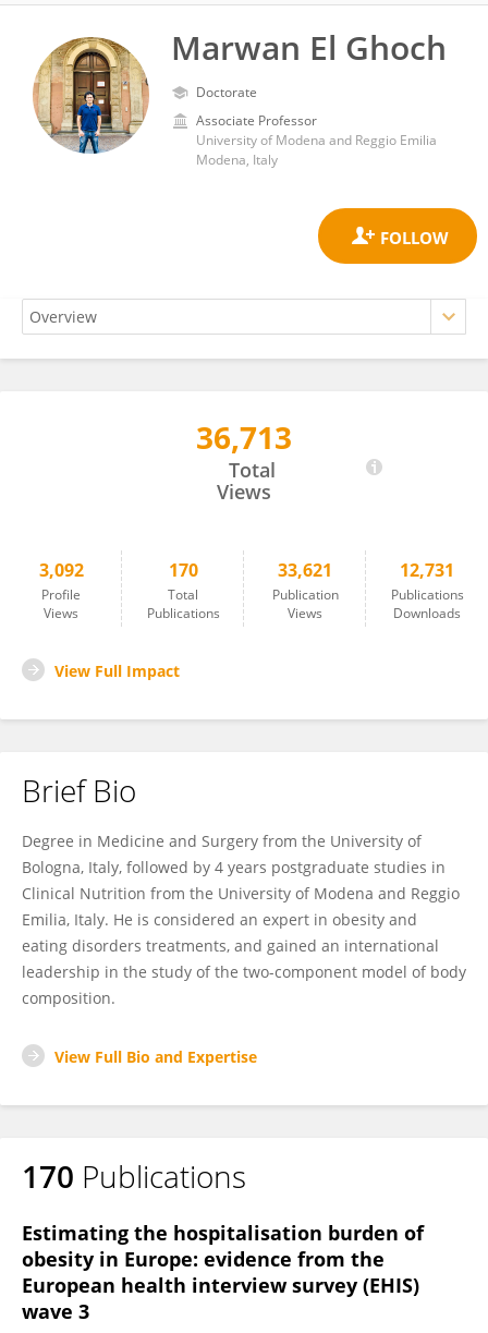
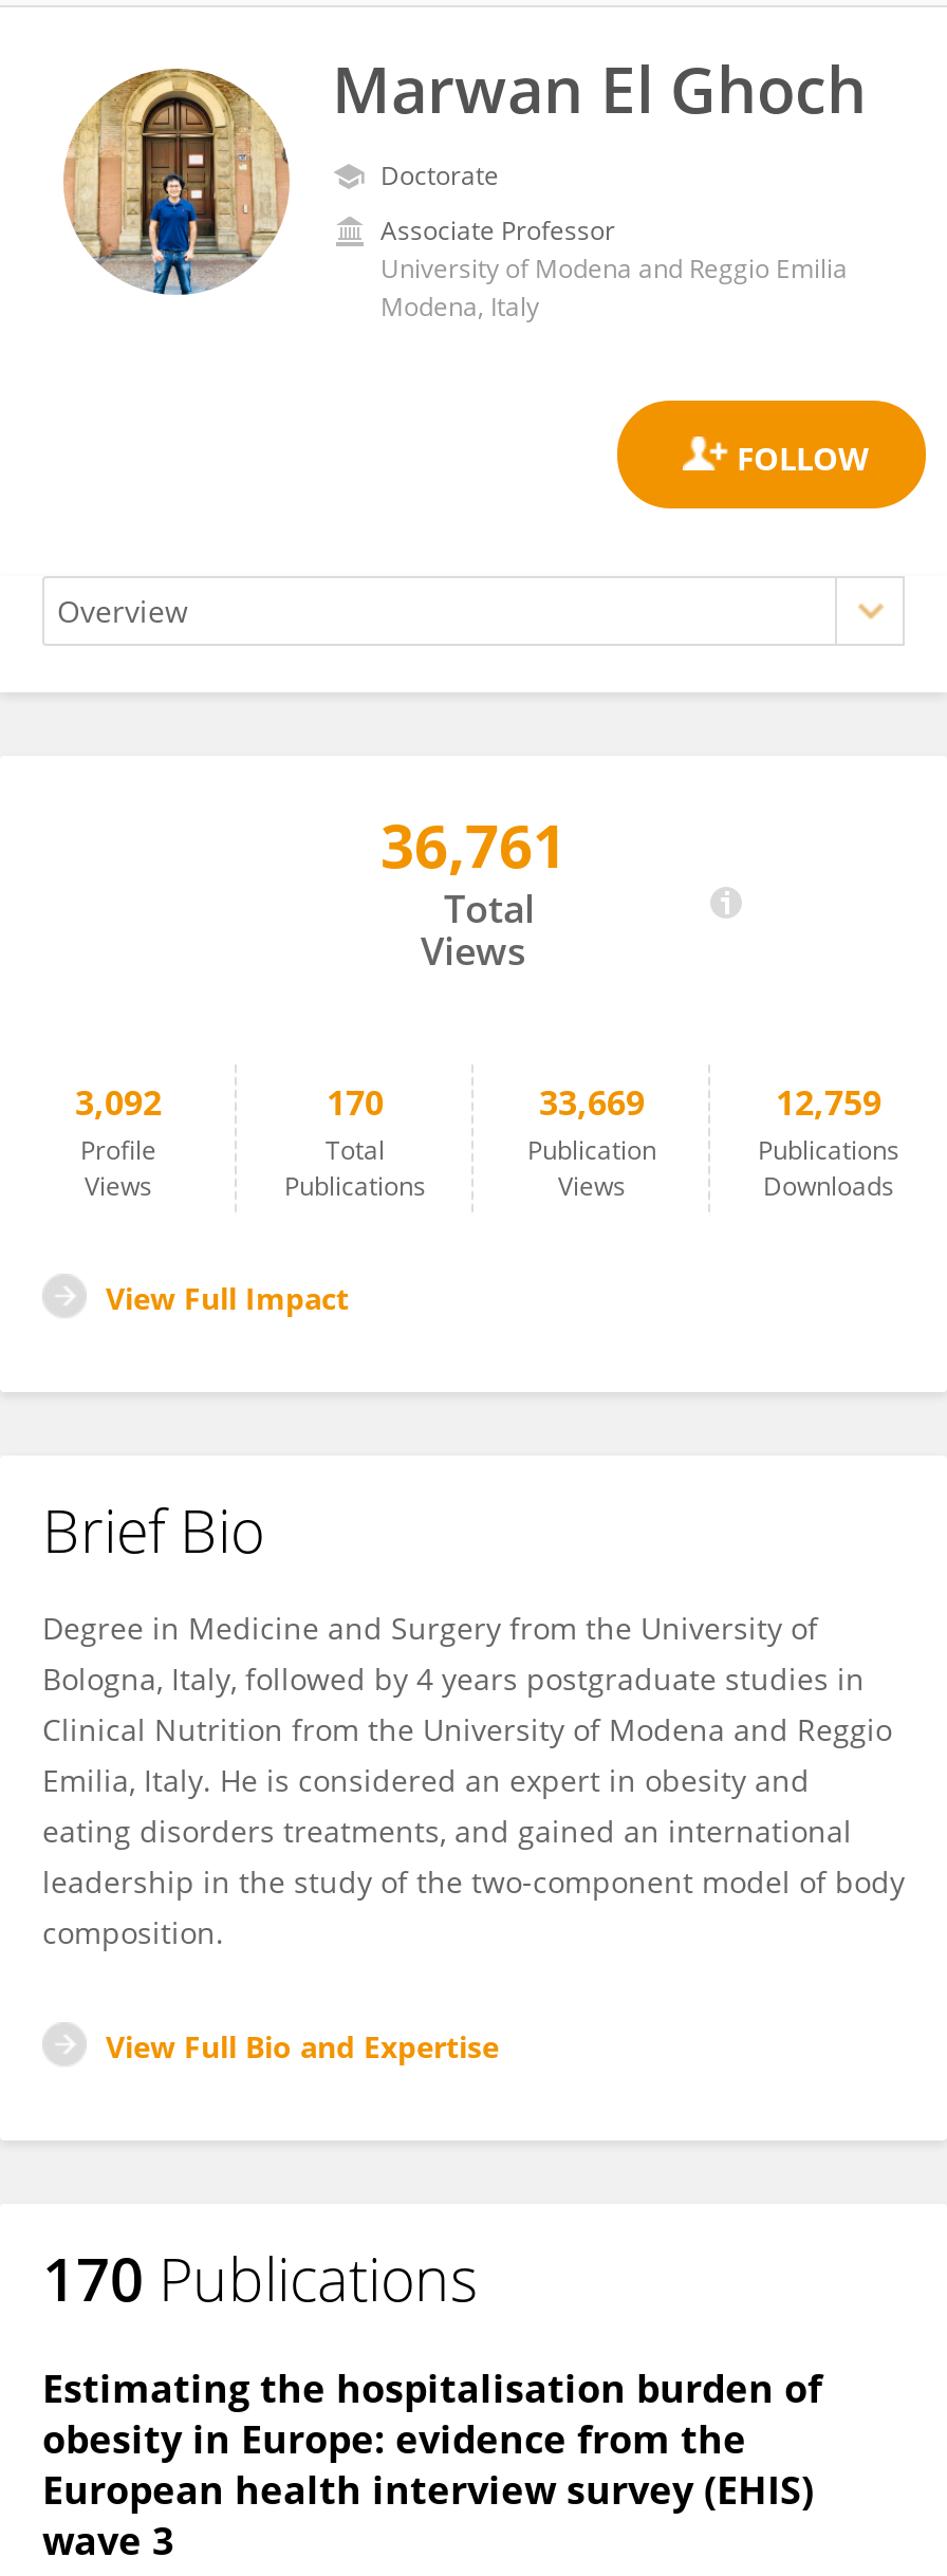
- 36,713
+ 36,761

- 33,621
+ 33,669

- 12,731
+ 12,759
